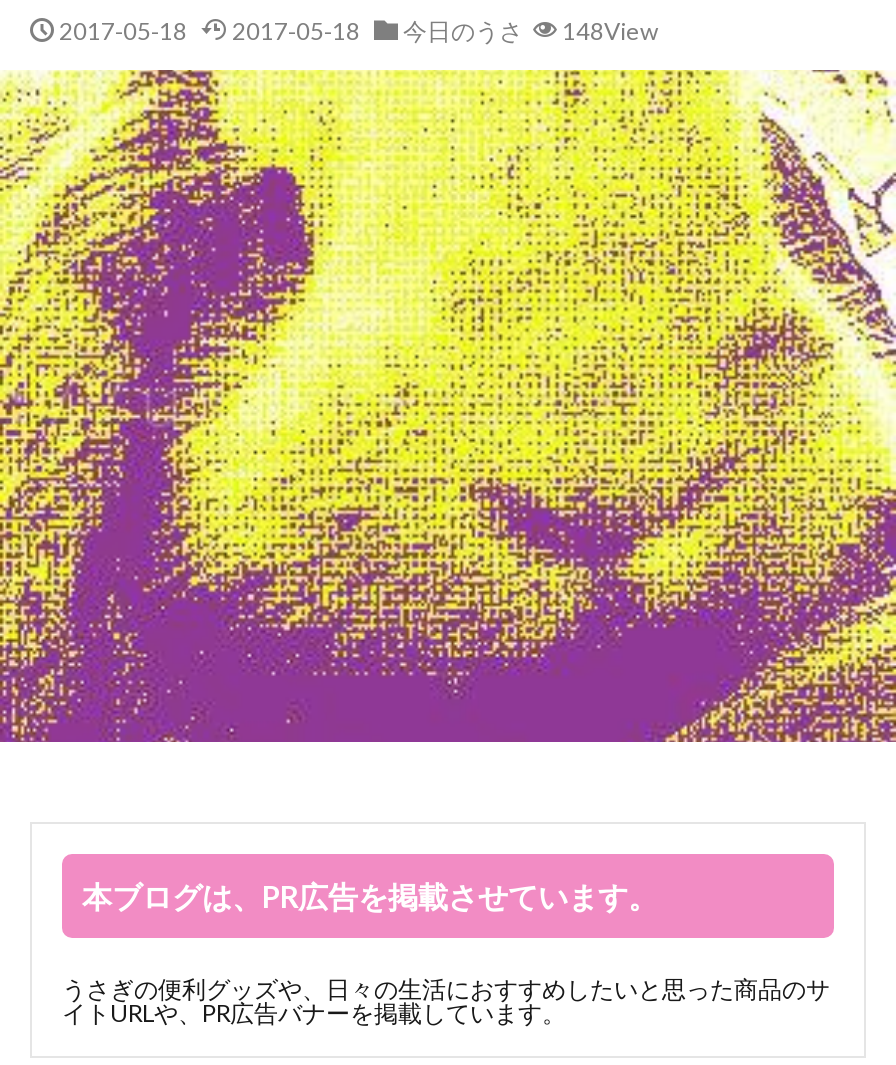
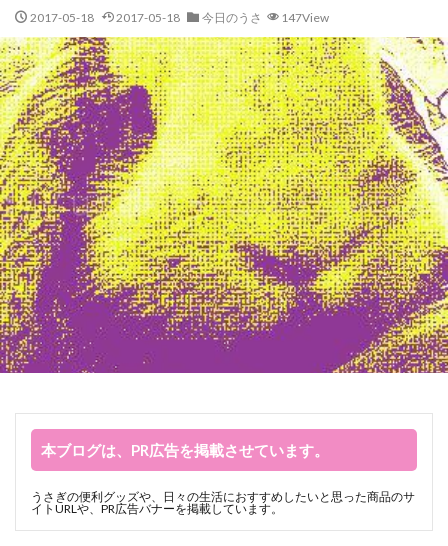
- 2017-05-18 2017-05-18 今日のうさ 148View
+ 2017-05-18 2017-05-18 今日のうさ 147View
